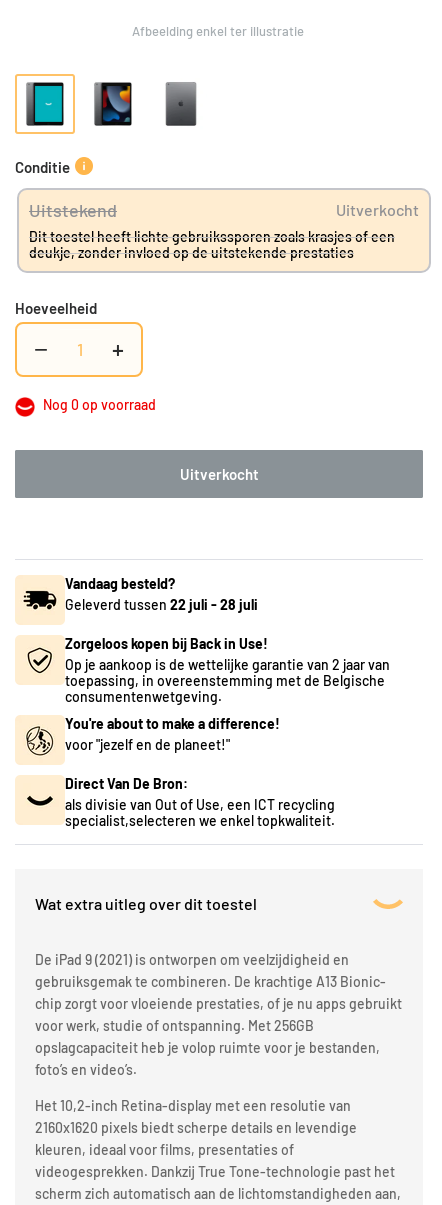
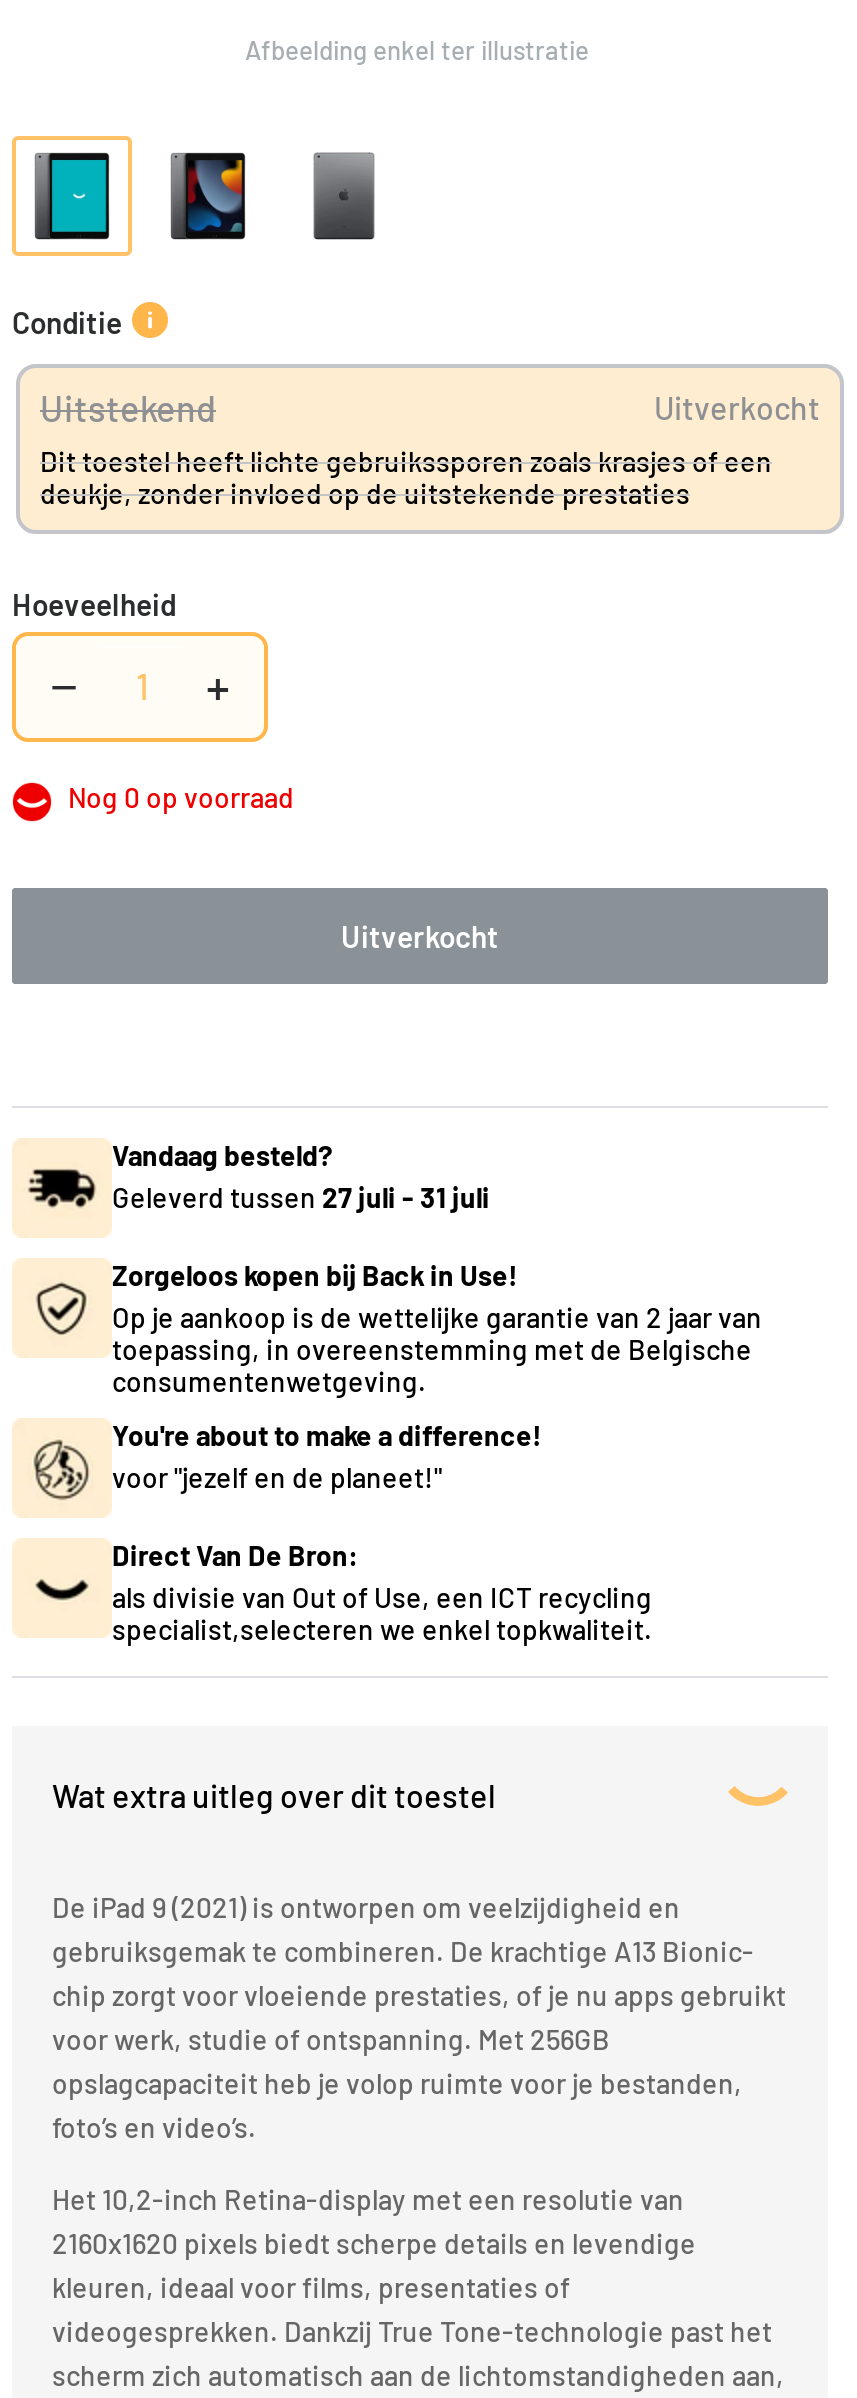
- Geleverd tussen 22 juli - 28 juli
+ Geleverd tussen 27 juli - 31 juli
